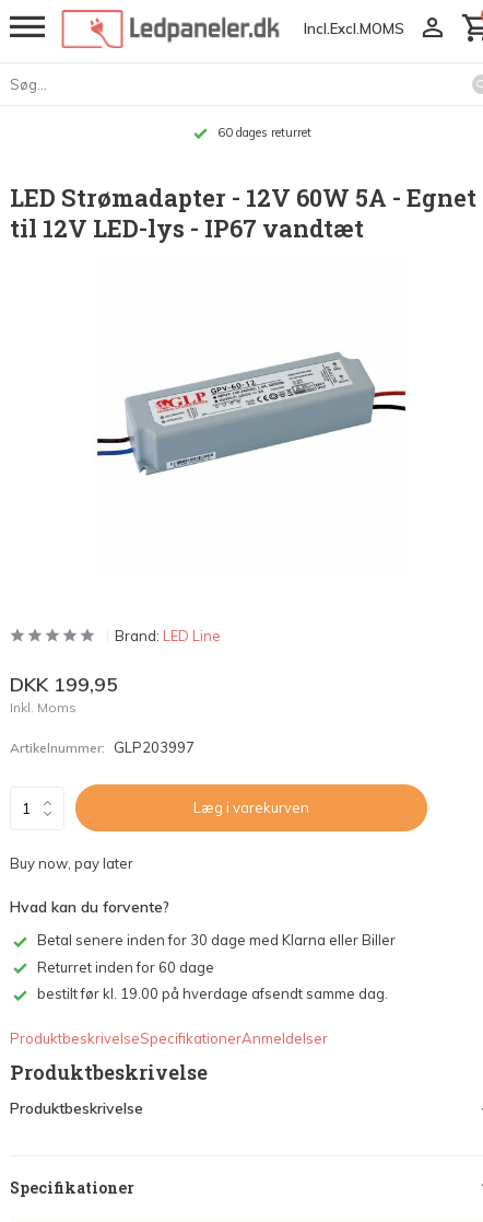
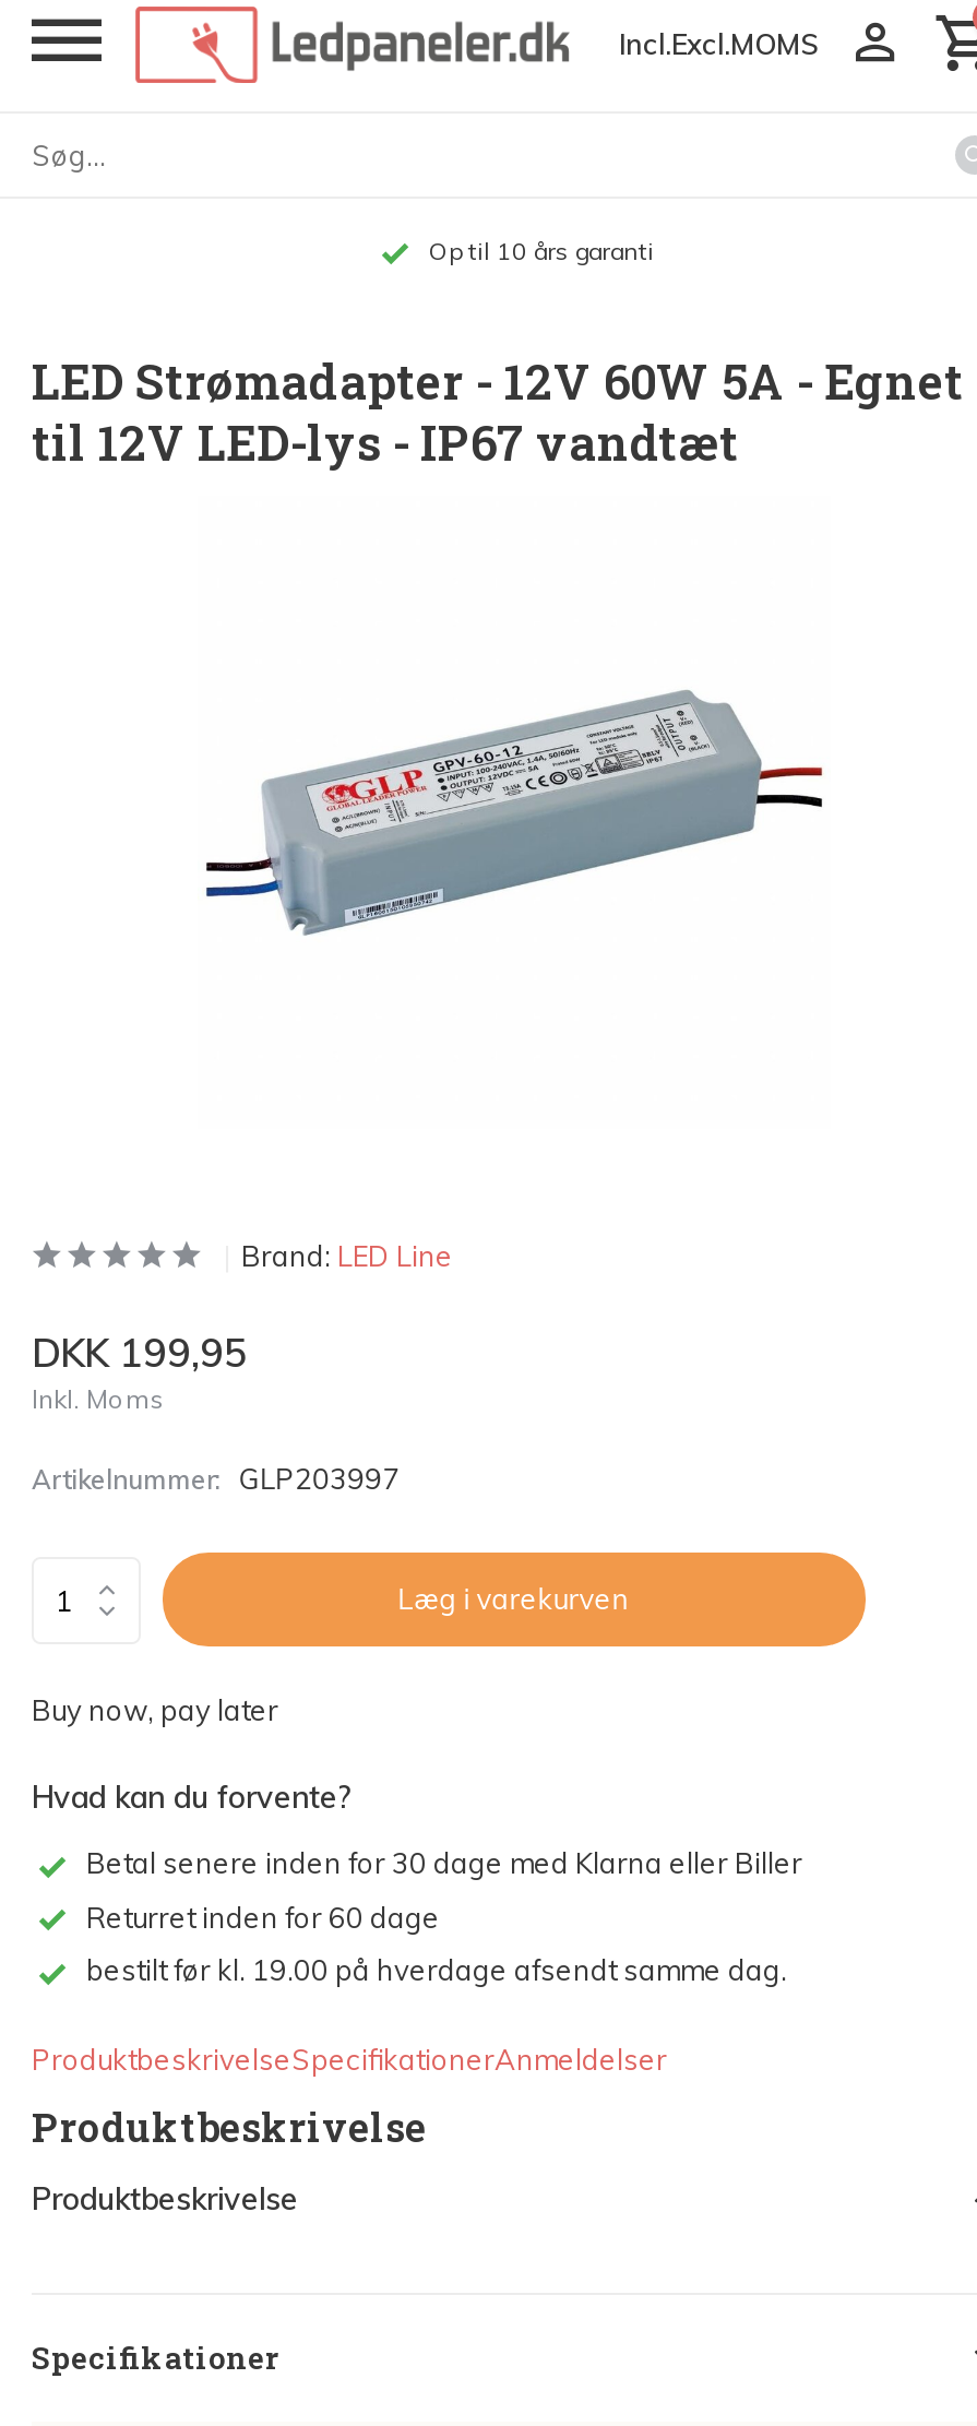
- 60 dages returret
+ Op til 10 års garanti
